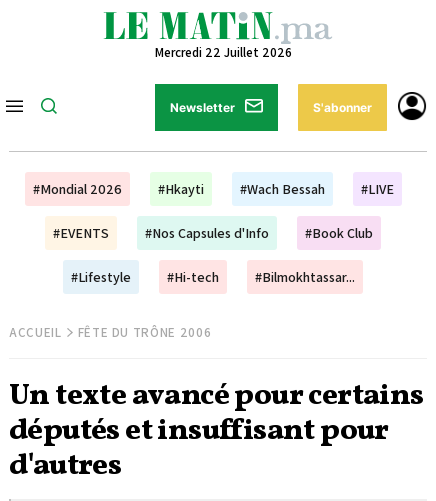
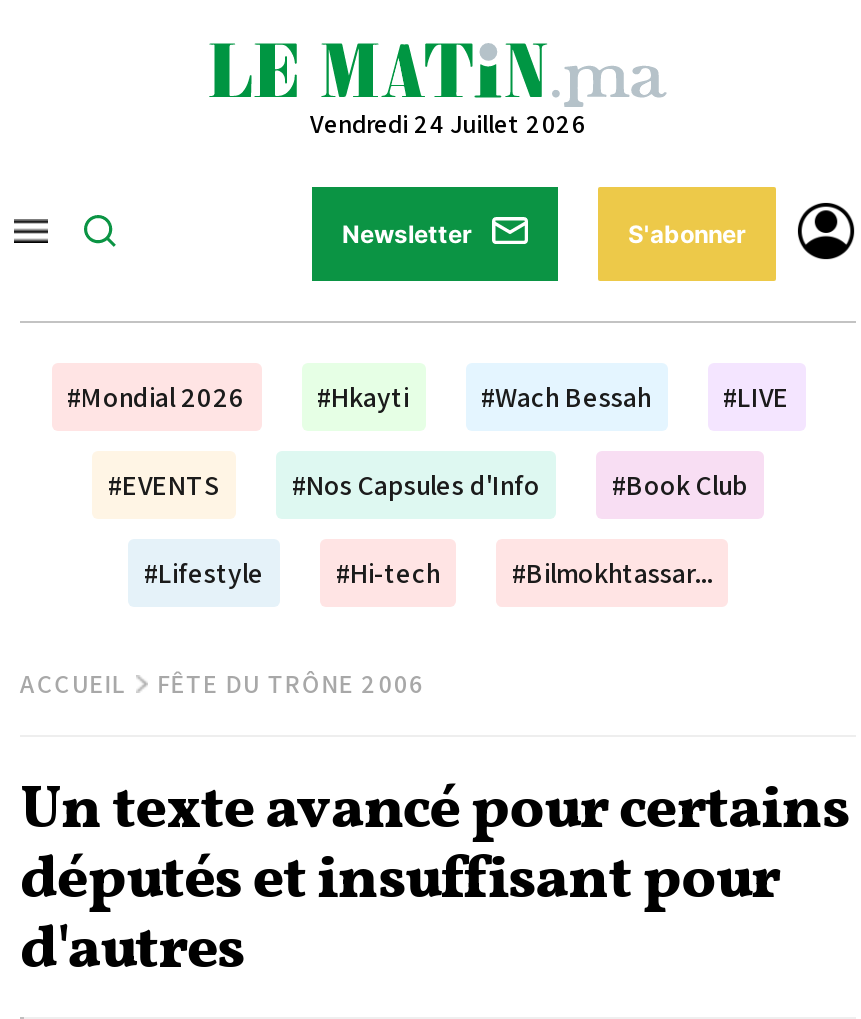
- Mercredi 22 Juillet 2026
+ Vendredi 24 Juillet 2026
